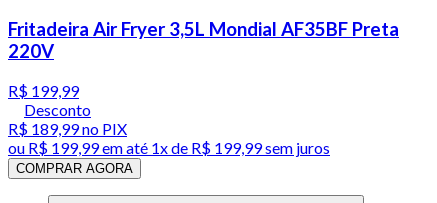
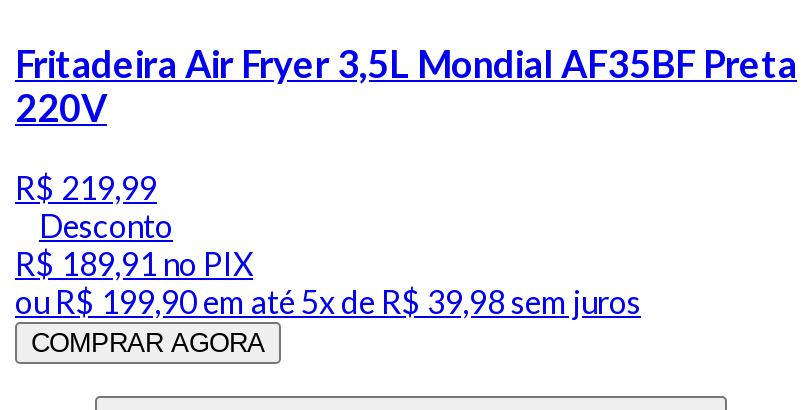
- R$ 199,99
+ R$ 219,99

- R$ 189,99no PIX
+ R$ 189,91no PIX

- ouR$ 199,99em até 1x de R$ 199,99 sem juros
+ ouR$ 199,90em até 5x de R$ 39,98 sem juros
